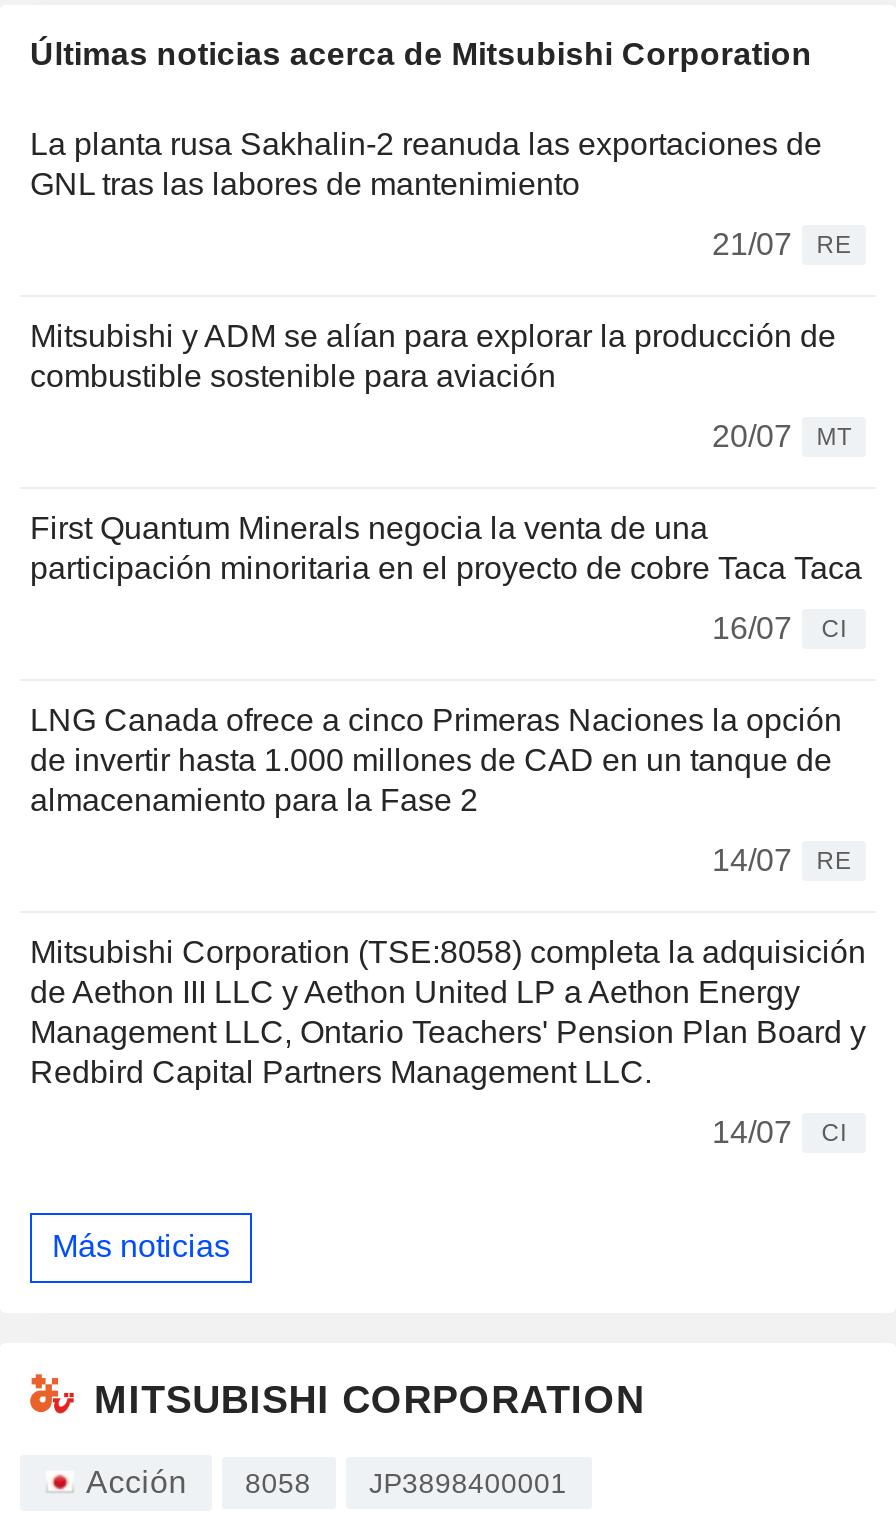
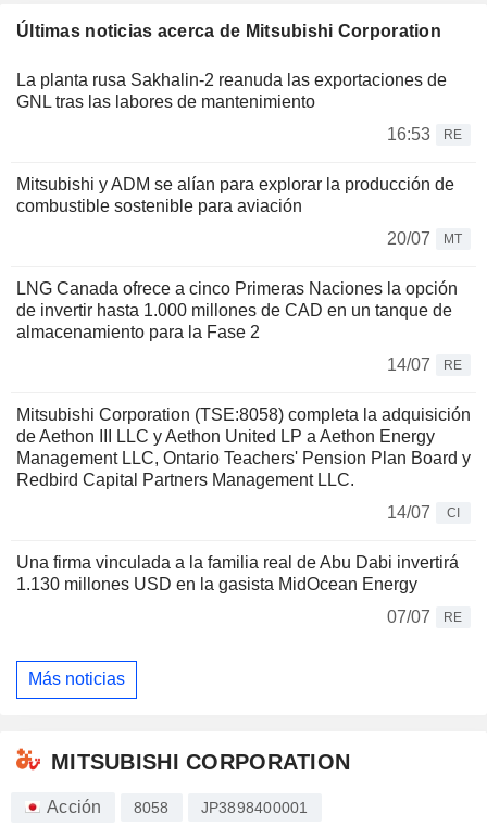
- 21/07 RE
+ 16:53 RE

- First Quantum Minerals negocia la venta de una
- participación minoritaria en el proyecto de cobre Taca Taca
- 16/07
- CI

moved up: LNG Canada ofrece a cinco Primeras Naciones la opción | de invertir hasta 1.000 millones de CAD en un tanque de | almacenamiento para la Fase 2 | ... | 14/07 | CI

+ Una firma vinculada a la familia real de Abu Dabi invertirá
+ 1.130 millones USD en la gasista MidOcean Energy
+ 07/07
+ RE
